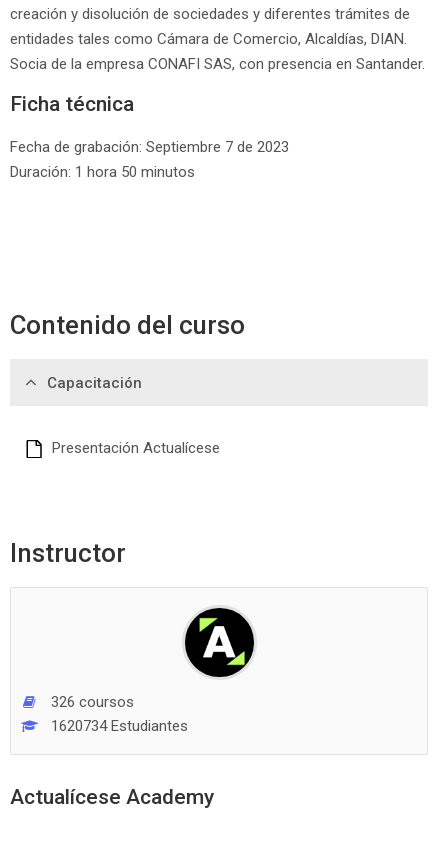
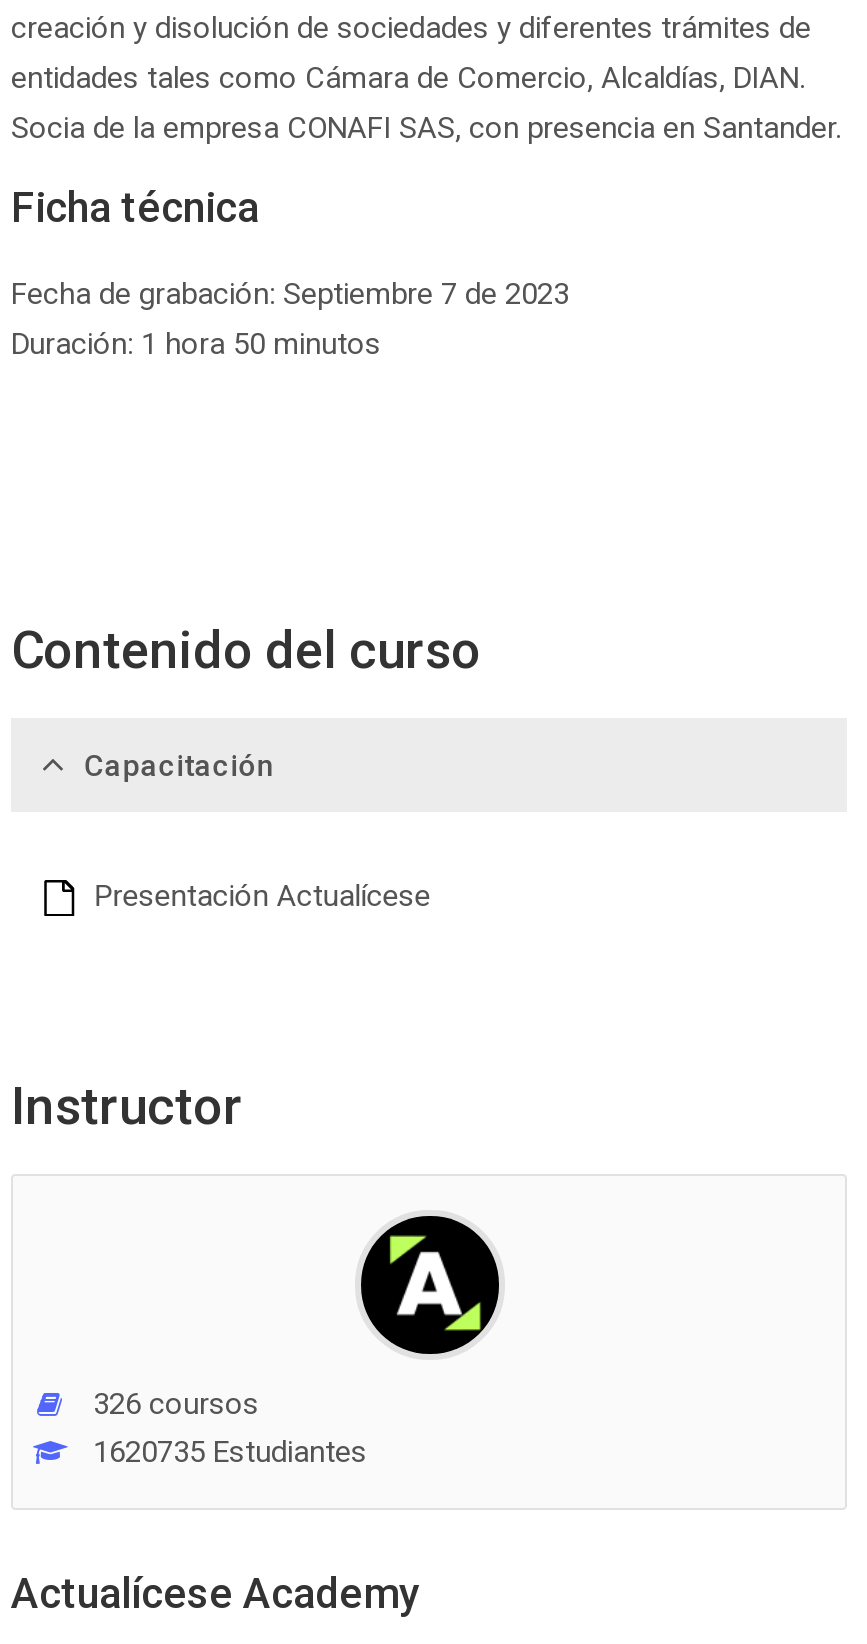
- 1620734 Estudiantes
+ 1620735 Estudiantes
